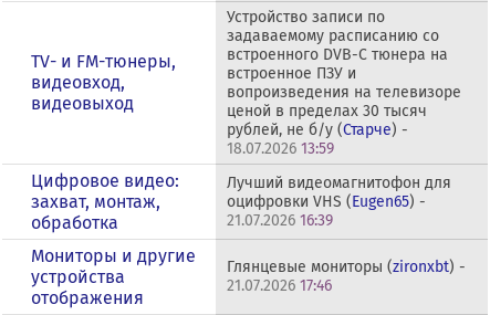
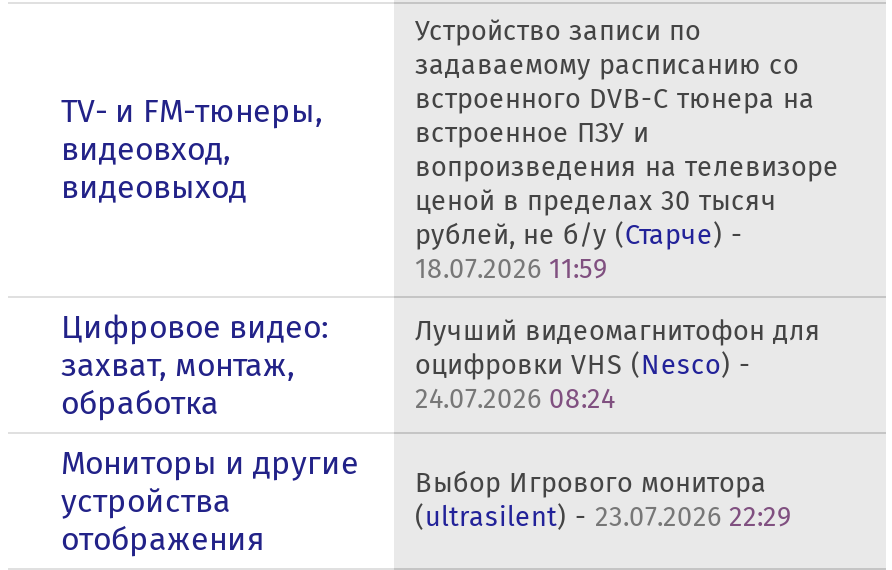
- 18.07.2026 13:59
+ 18.07.2026 11:59

- оцифровки VHS (Eugen65) -
+ оцифровки VHS (Nesco) -

- 21.07.2026 16:39
+ 24.07.2026 08:24

- Глянцевые мониторы (zironxbt) -
- 21.07.2026 17:46
+ Выбор Игрового монитора
+ (ultrasilent) - 23.07.2026 22:29
